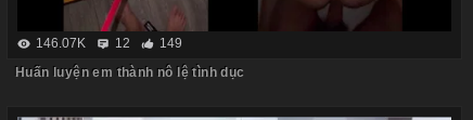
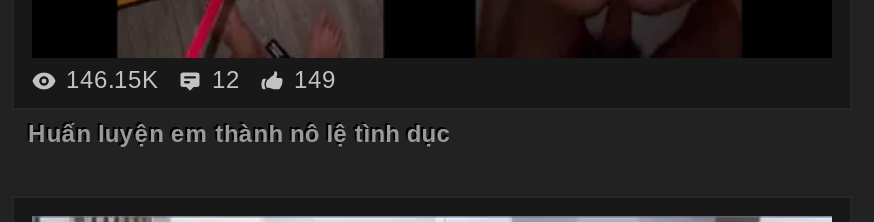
- 146.07K 12 149
+ 146.15K 12 149
